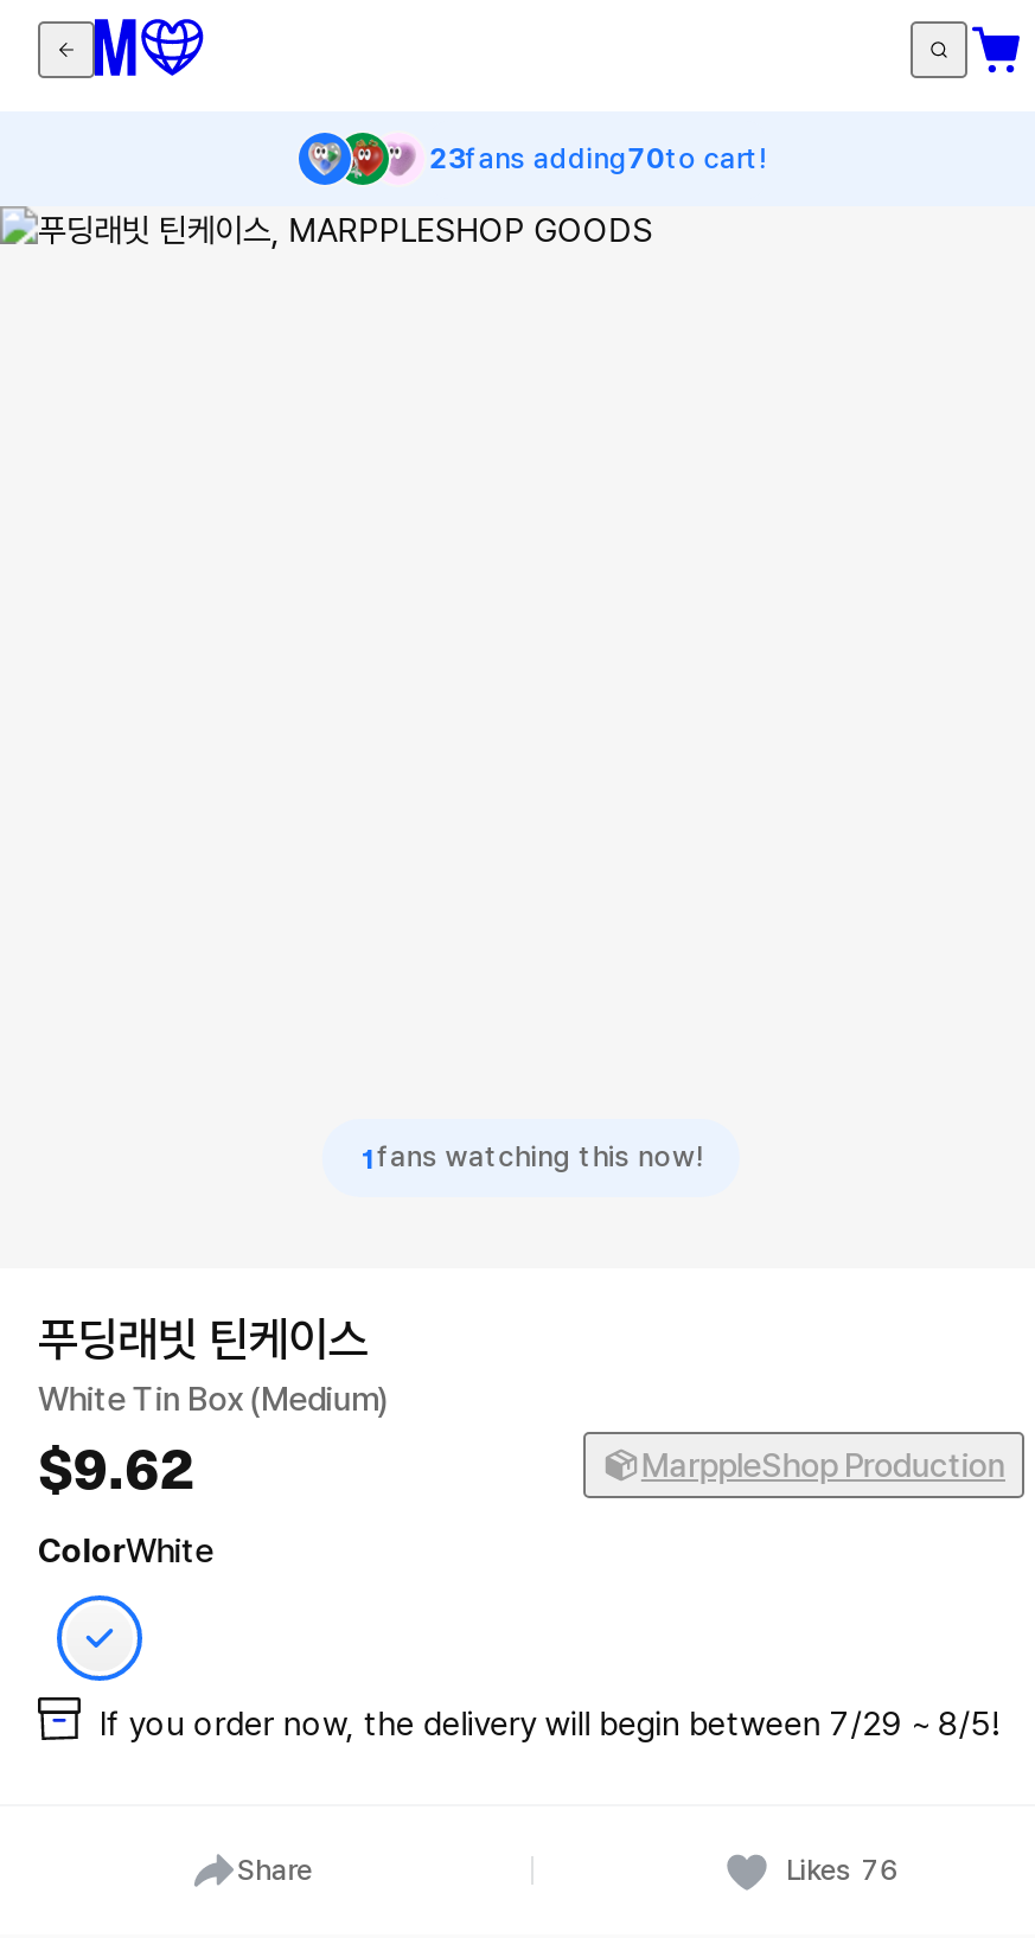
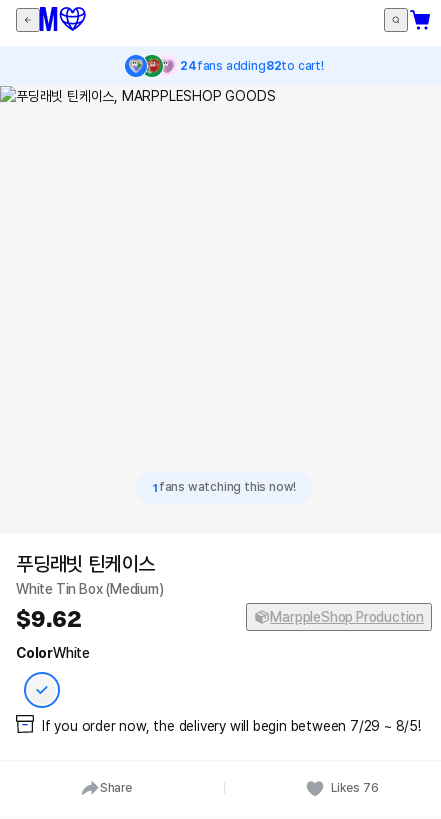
- 23fans adding70to cart!
+ 24fans adding82to cart!
